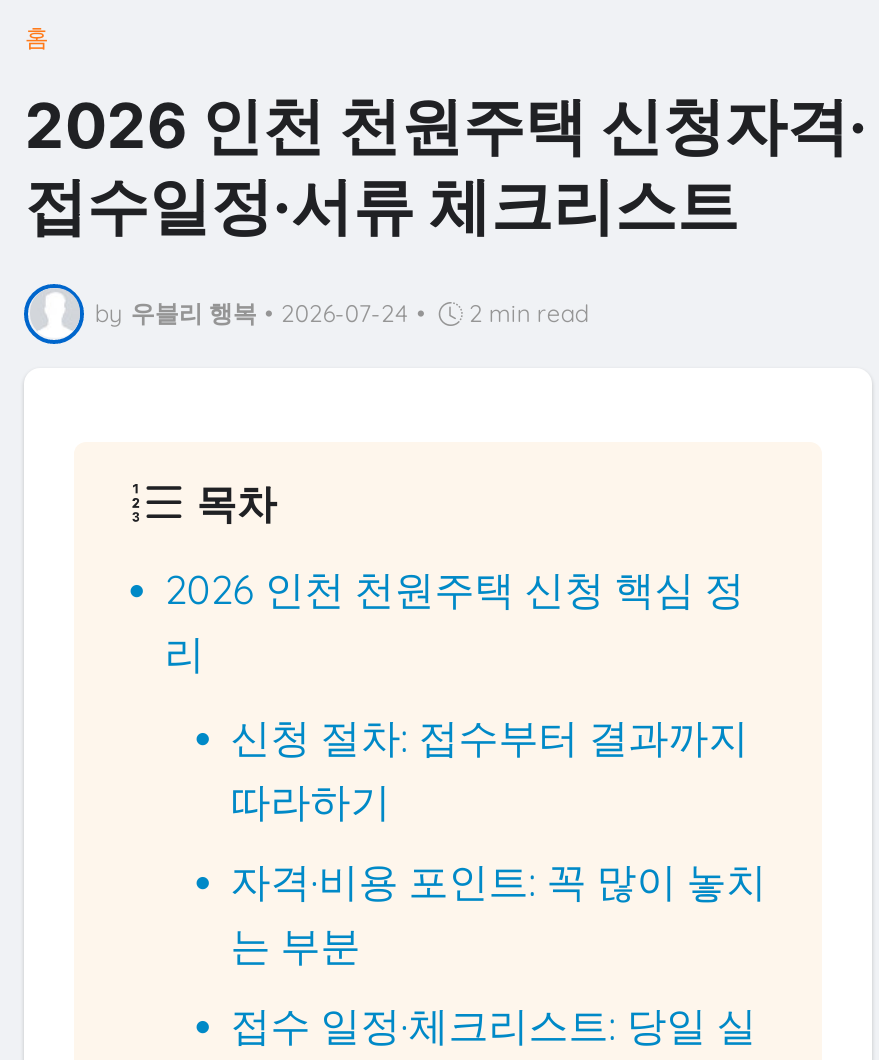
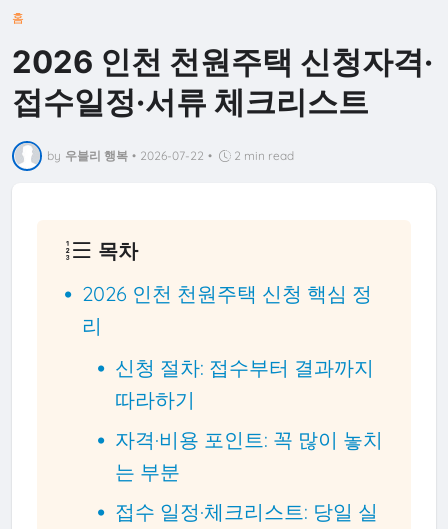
- by 우블리 행복 • 2026-07-24 •
+ by 우블리 행복 • 2026-07-22 •
